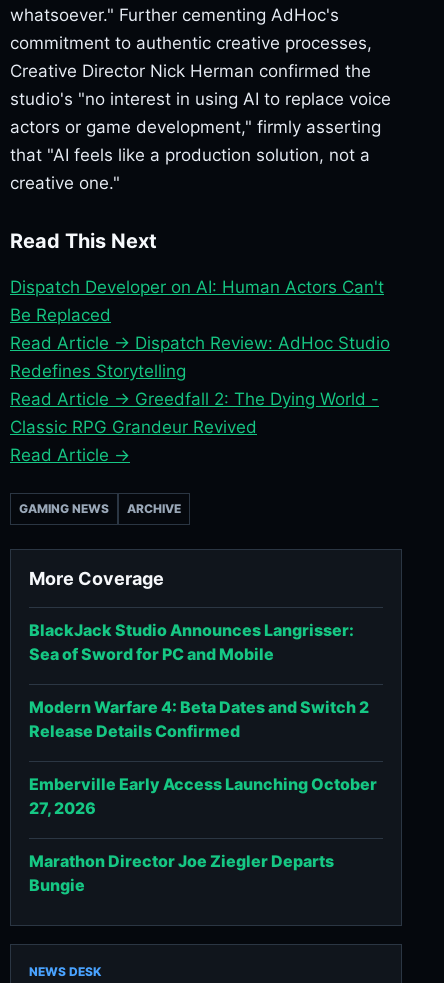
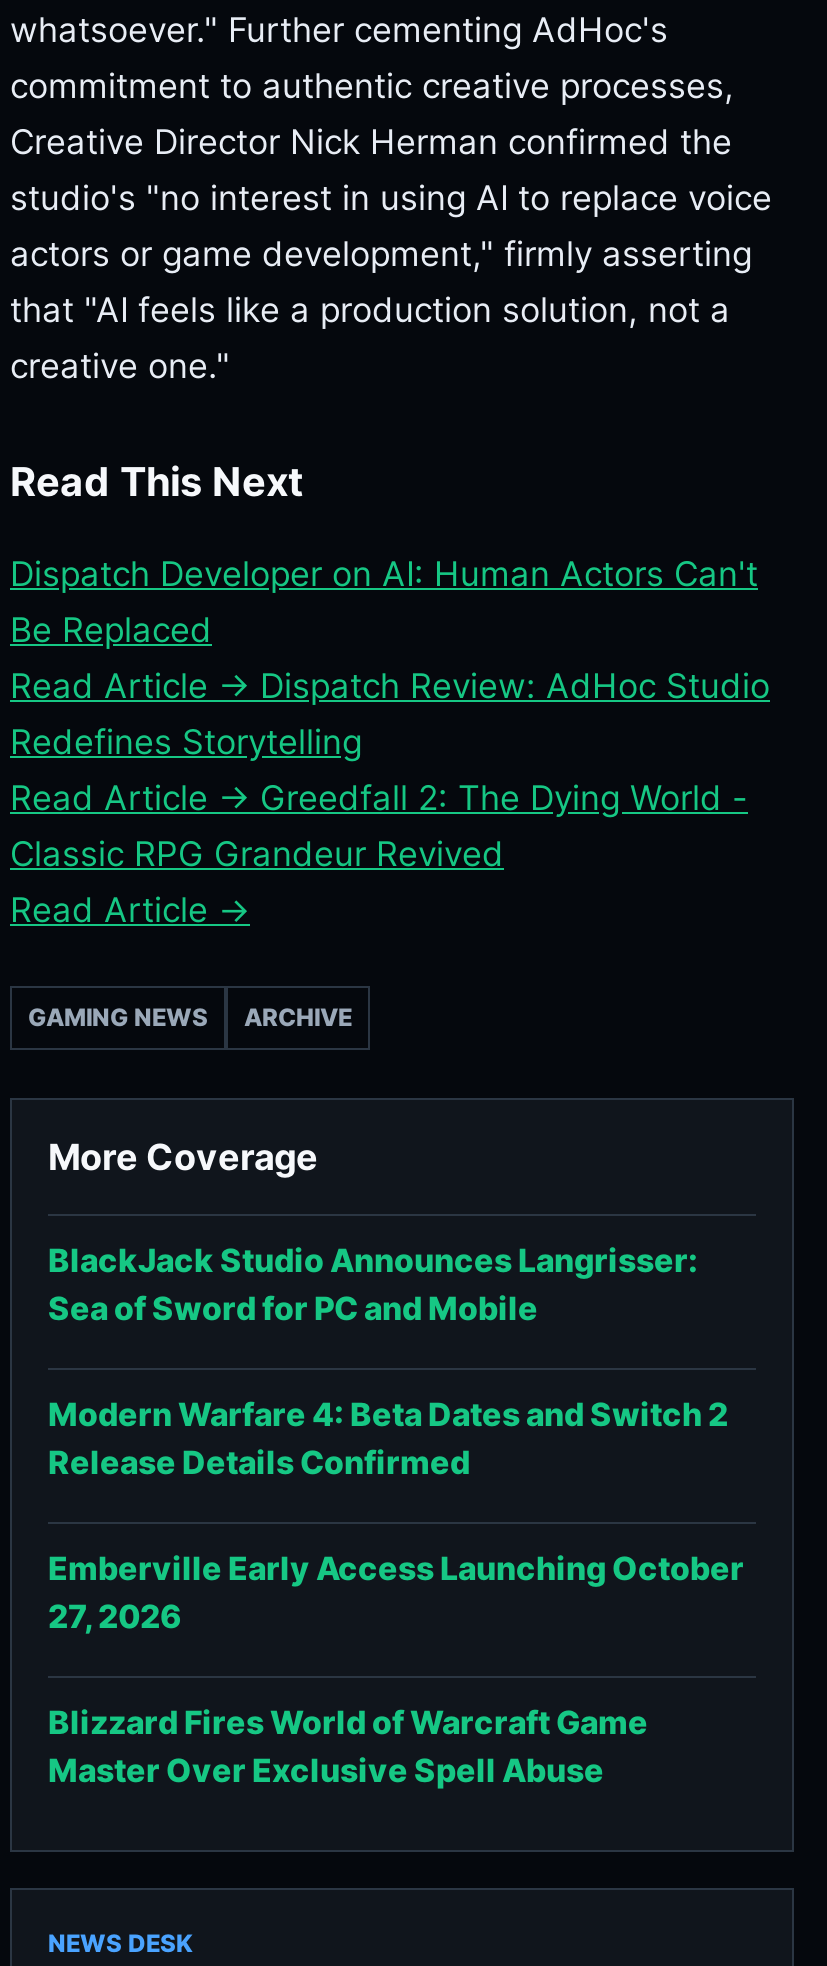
- Marathon Director Joe Ziegler Departs
- Bungie
+ Blizzard Fires World of Warcraft Game
+ Master Over Exclusive Spell Abuse
